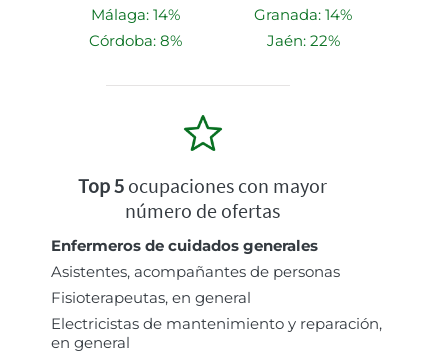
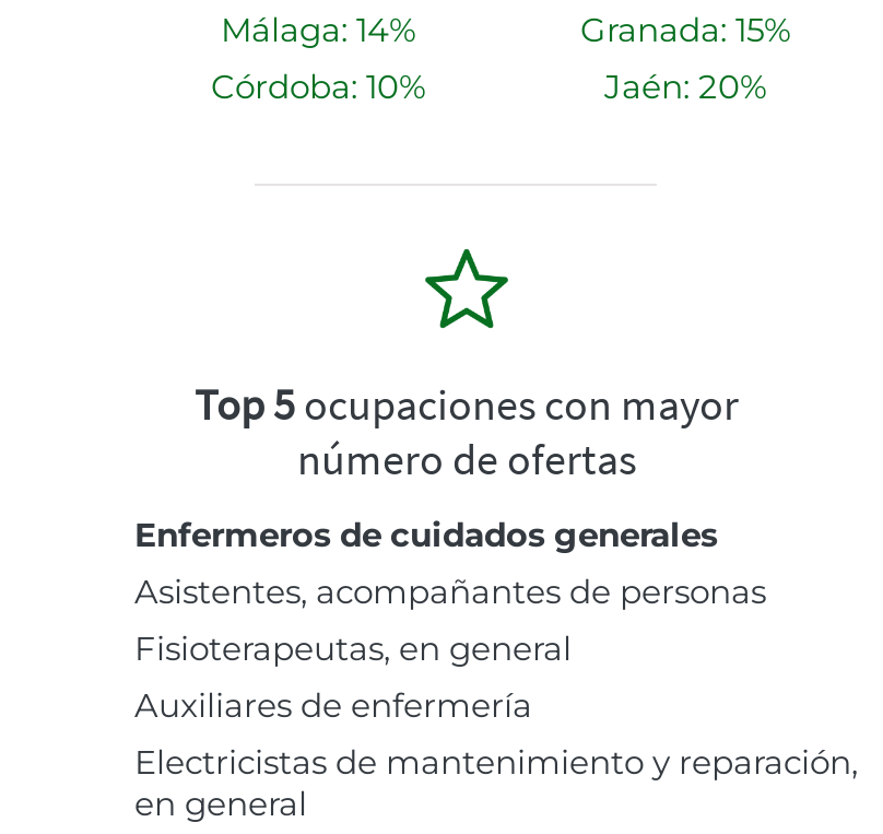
- Granada: 14%
+ Granada: 15%

- Córdoba: 8%
+ Córdoba: 10%

- Jaén: 22%
+ Jaén: 20%

+ Auxiliares de enfermería
